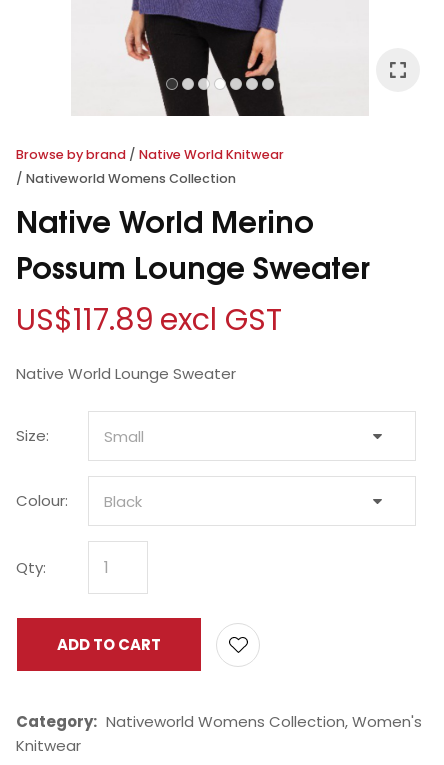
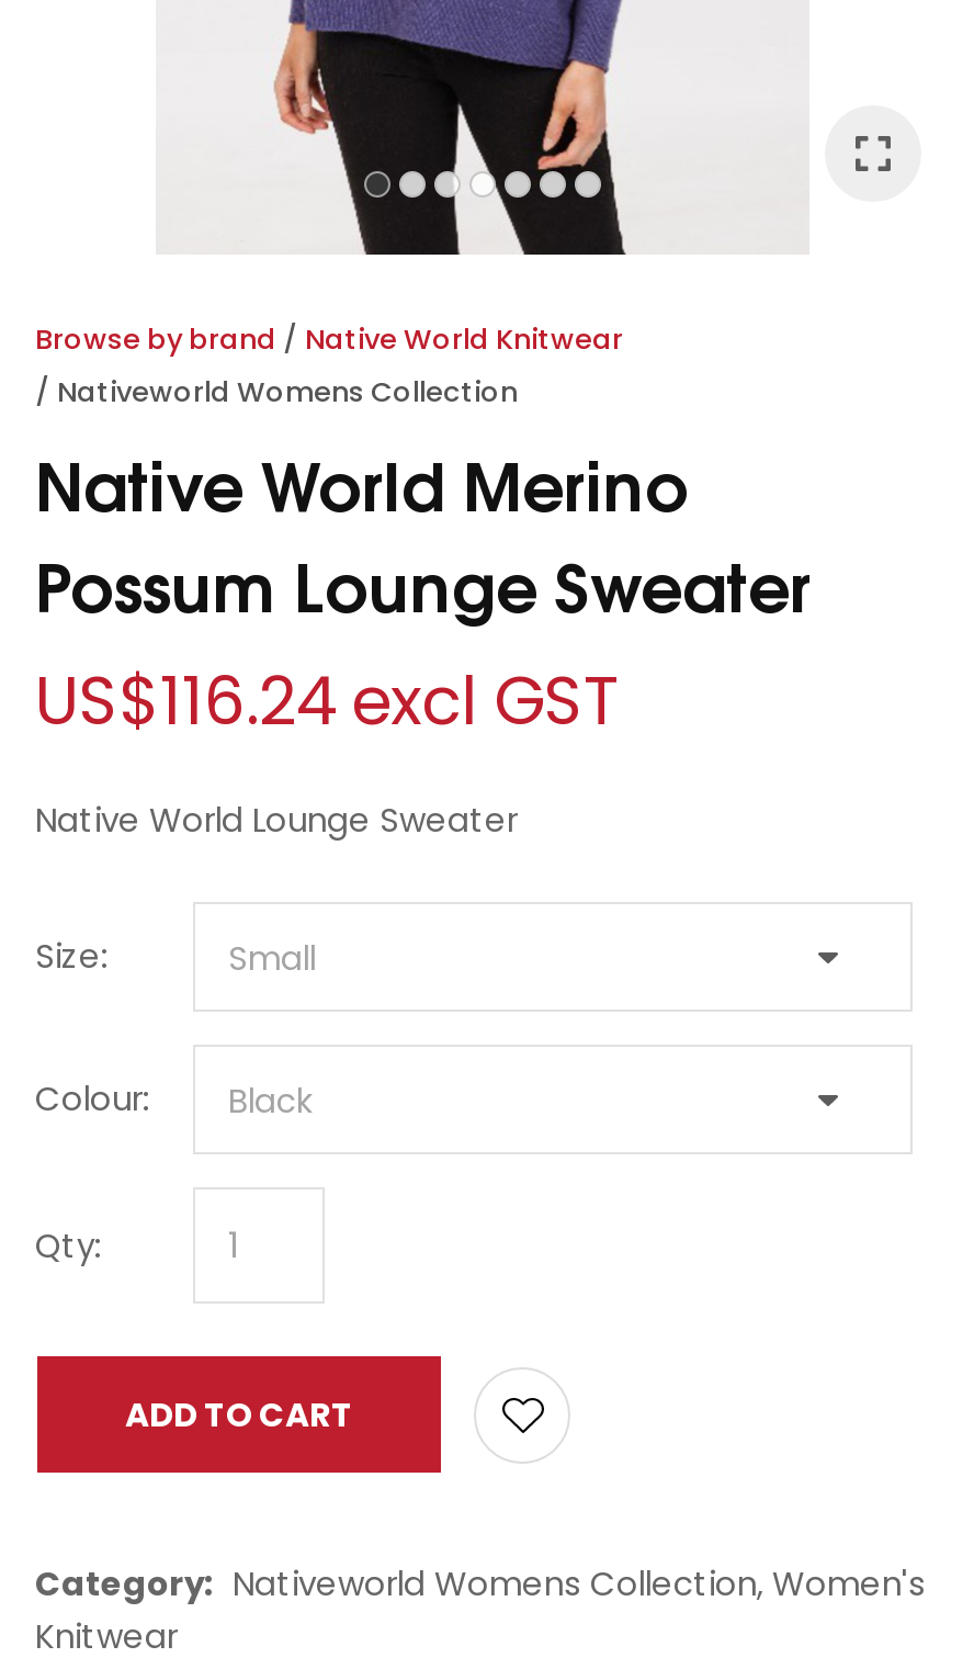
- US$117.89 excl GST
+ US$116.24 excl GST
